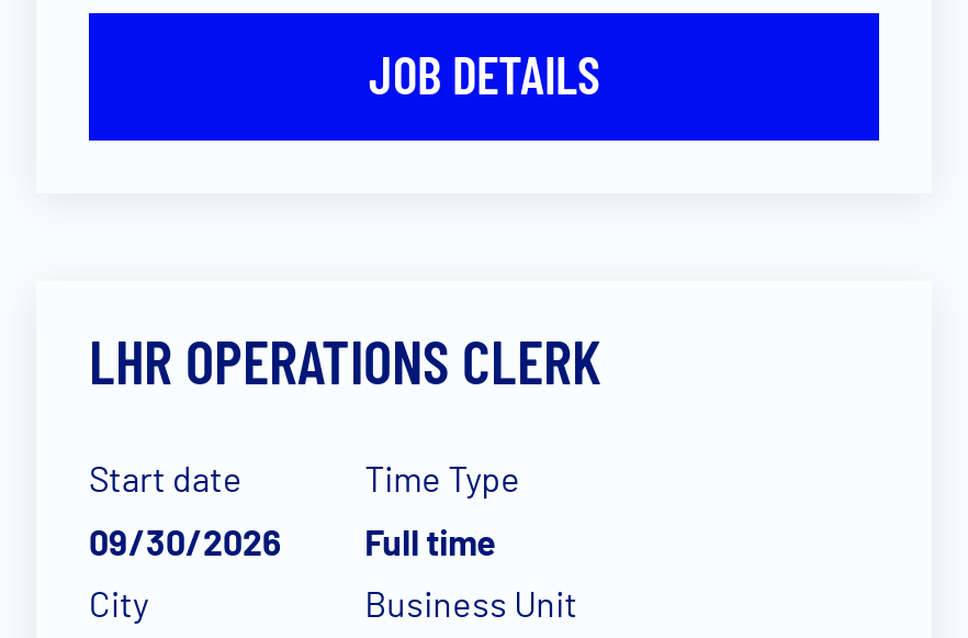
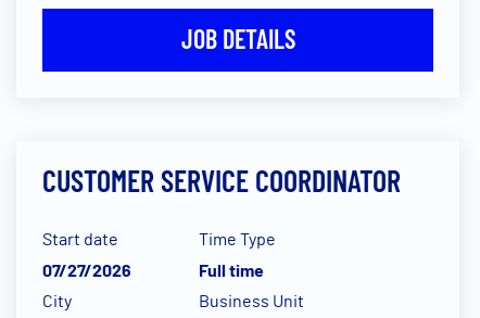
- LHR OPERATIONS CLERK
+ CUSTOMER SERVICE COORDINATOR

- 09/30/2026
+ 07/27/2026
